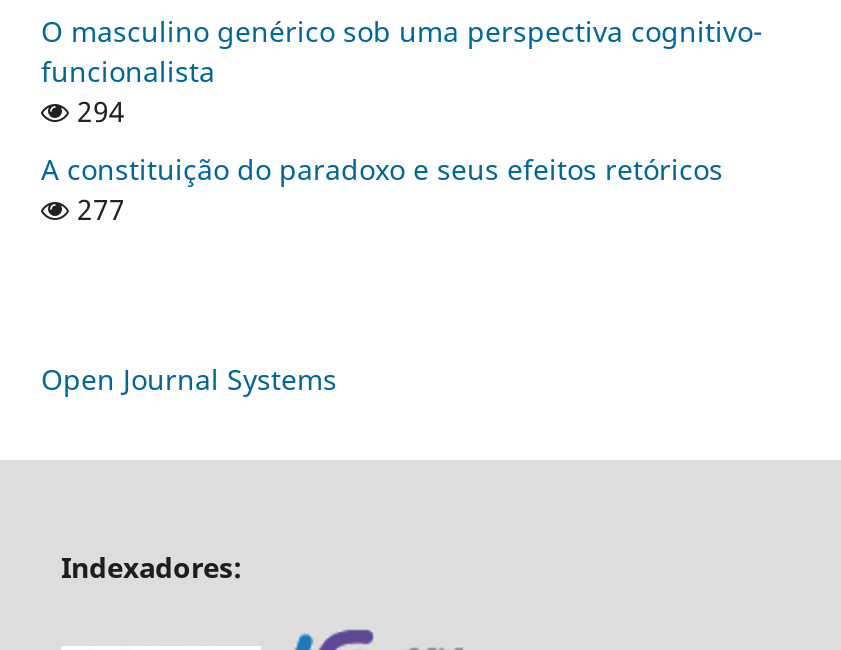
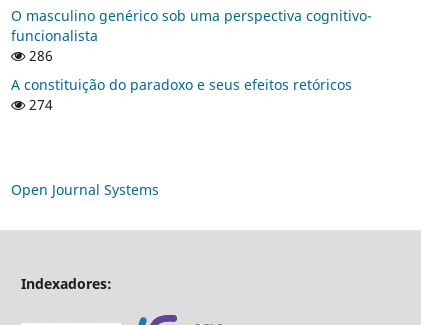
- 294
+ 286

- 277
+ 274
